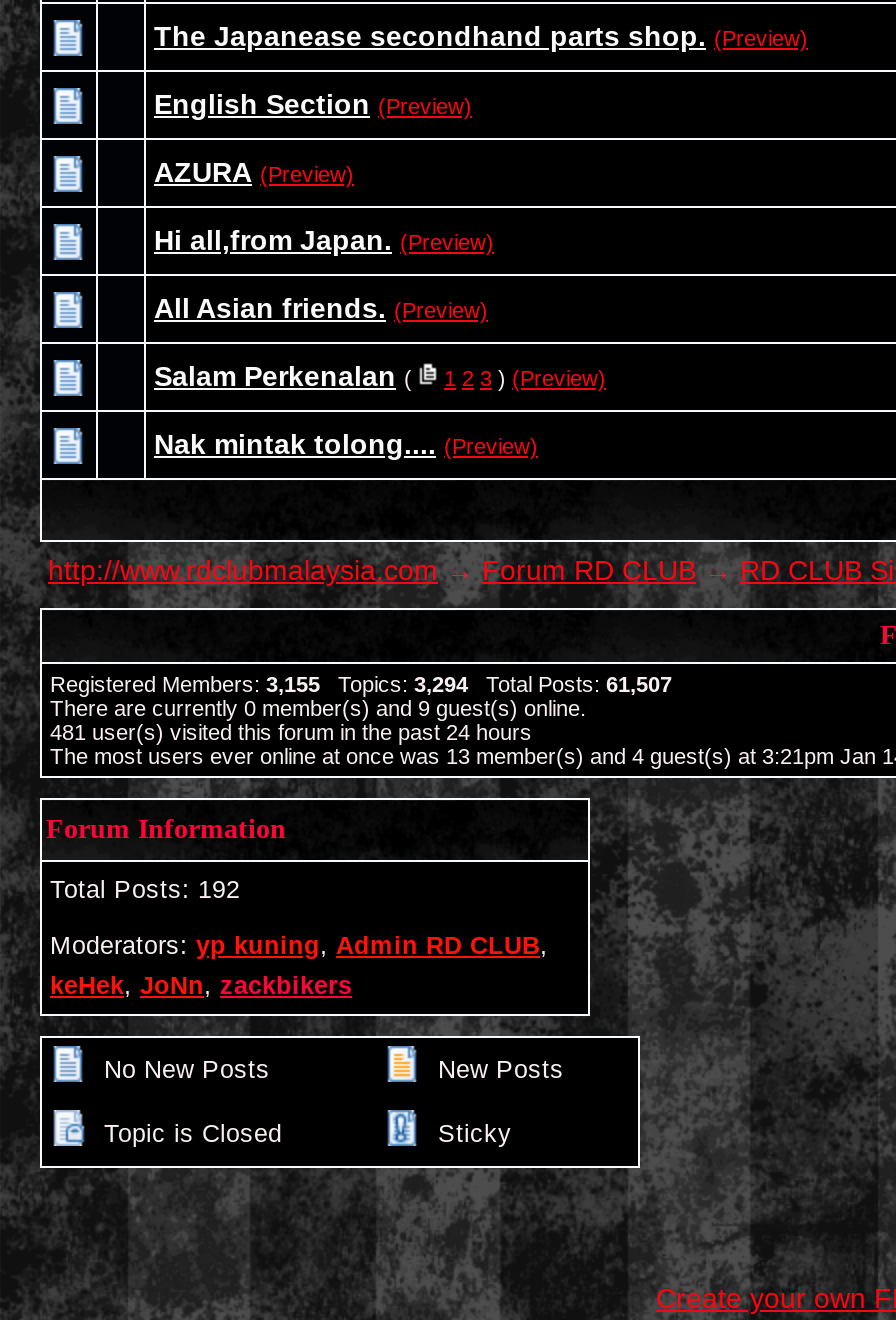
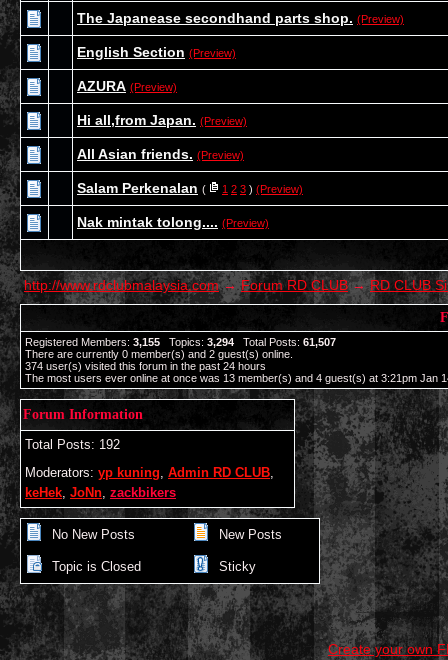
- There are currently 0 member(s) and 9 guest(s) online.
+ There are currently 0 member(s) and 2 guest(s) online.

- 481 user(s) visited this forum in the past 24 hours
+ 374 user(s) visited this forum in the past 24 hours
